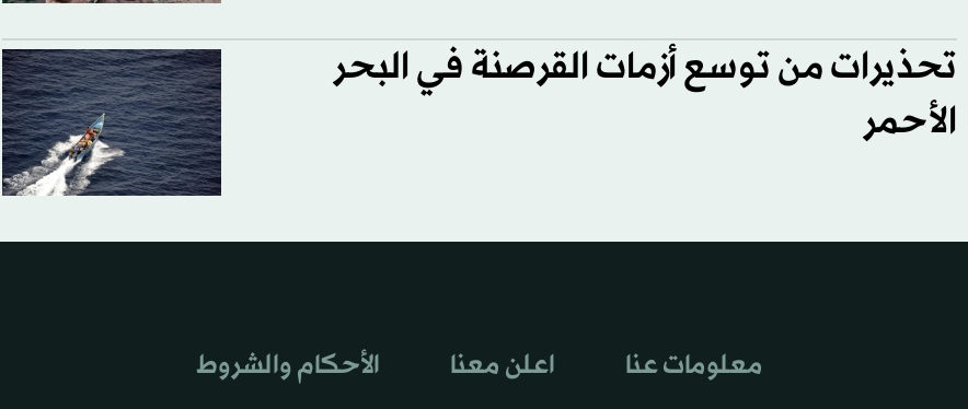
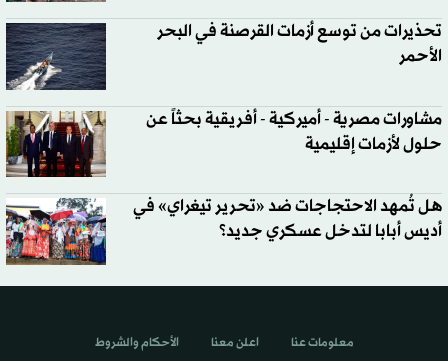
+ [image]

+ [image]
+ مشاورات مصرية - أميركية - أفريقية بحثاً عن
+ حلول لأزمات إقليمية
+ هل تُمهد الاحتجاجات ضد «تحرير تيغراي» في
+ أديس أبابا لتدخل عسكري جديد؟
